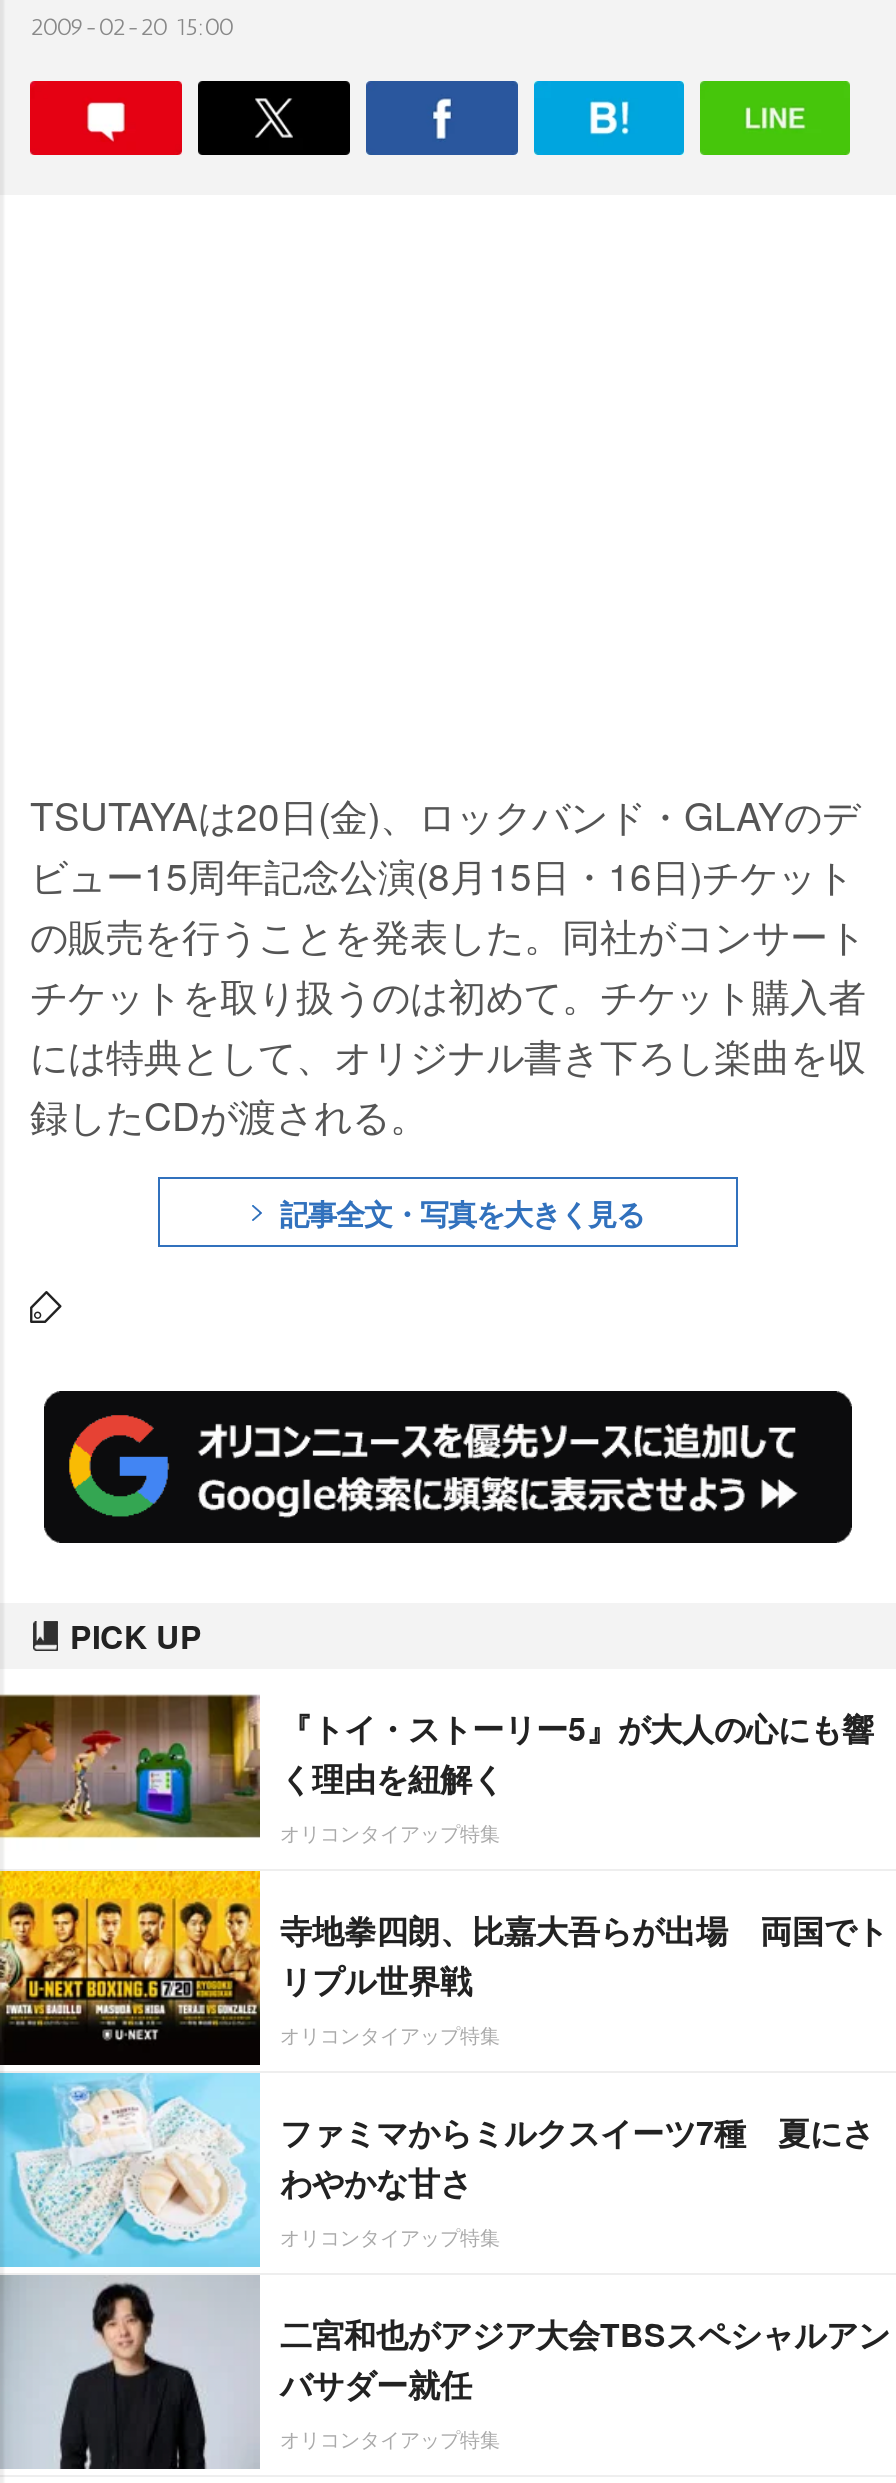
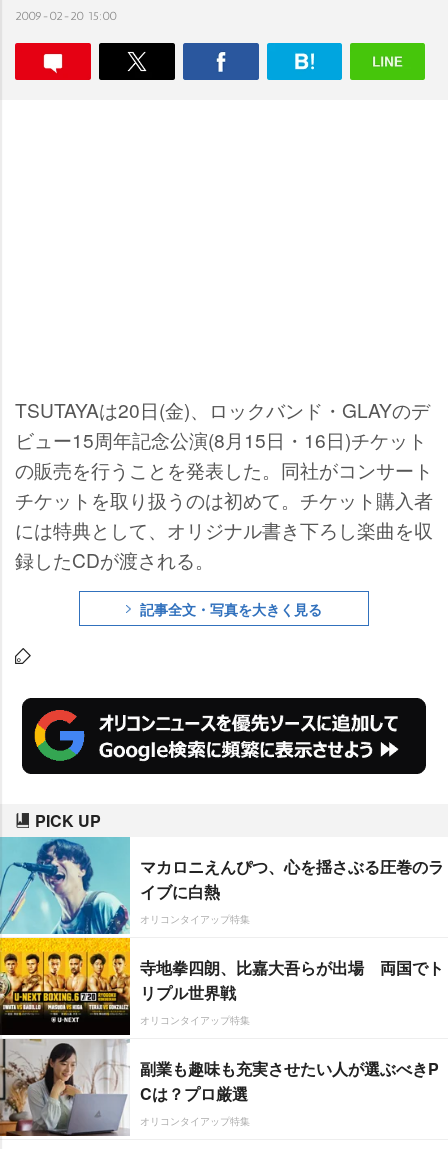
- [image]
- 『トイ・ストーリー5』が大人の心にも響
- く理由を紐解く
+ [image]
+ マカロニえんぴつ、心を揺さぶる圧巻のラ
+ イブに白熱

- [image]
- ファミマからミルクスイーツ7種 夏にさ
- わやかな甘さ
- オリコンタイアップ特集
- 二宮和也がアジア大会TBSスペシャルアン
- バサダー就任
+ [image]
+ 副業も趣味も充実させたい人が選ぶべきP
+ Cは？プロ厳選
